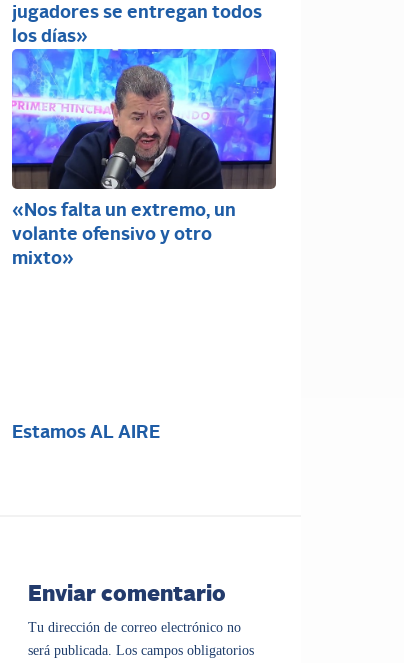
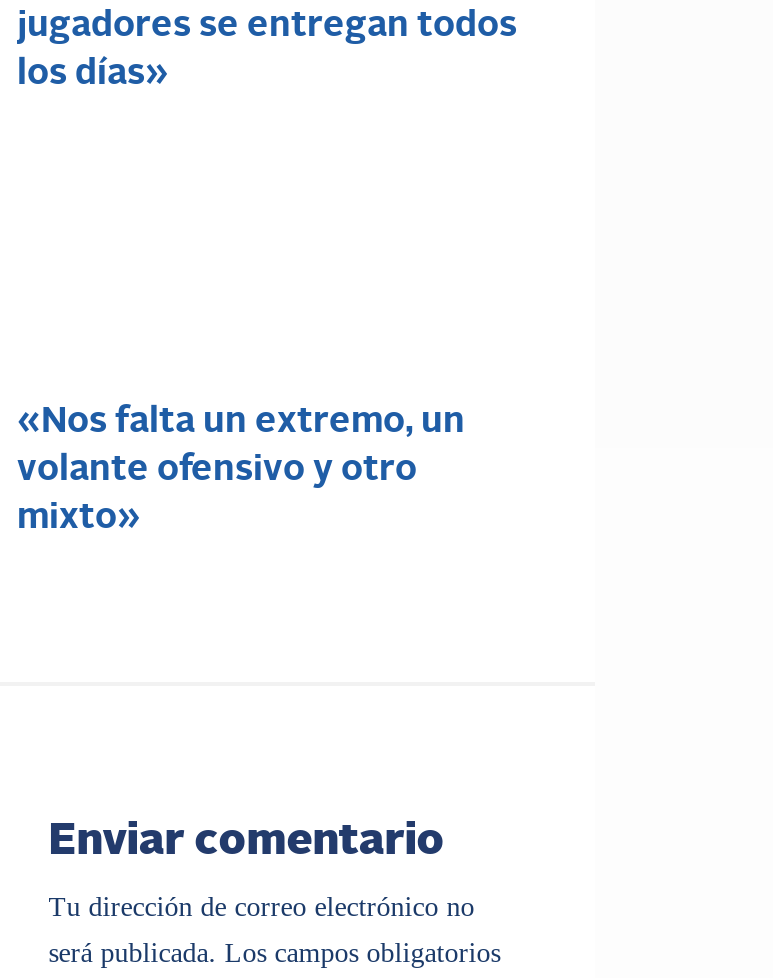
- [image]

- Estamos AL AIRE
